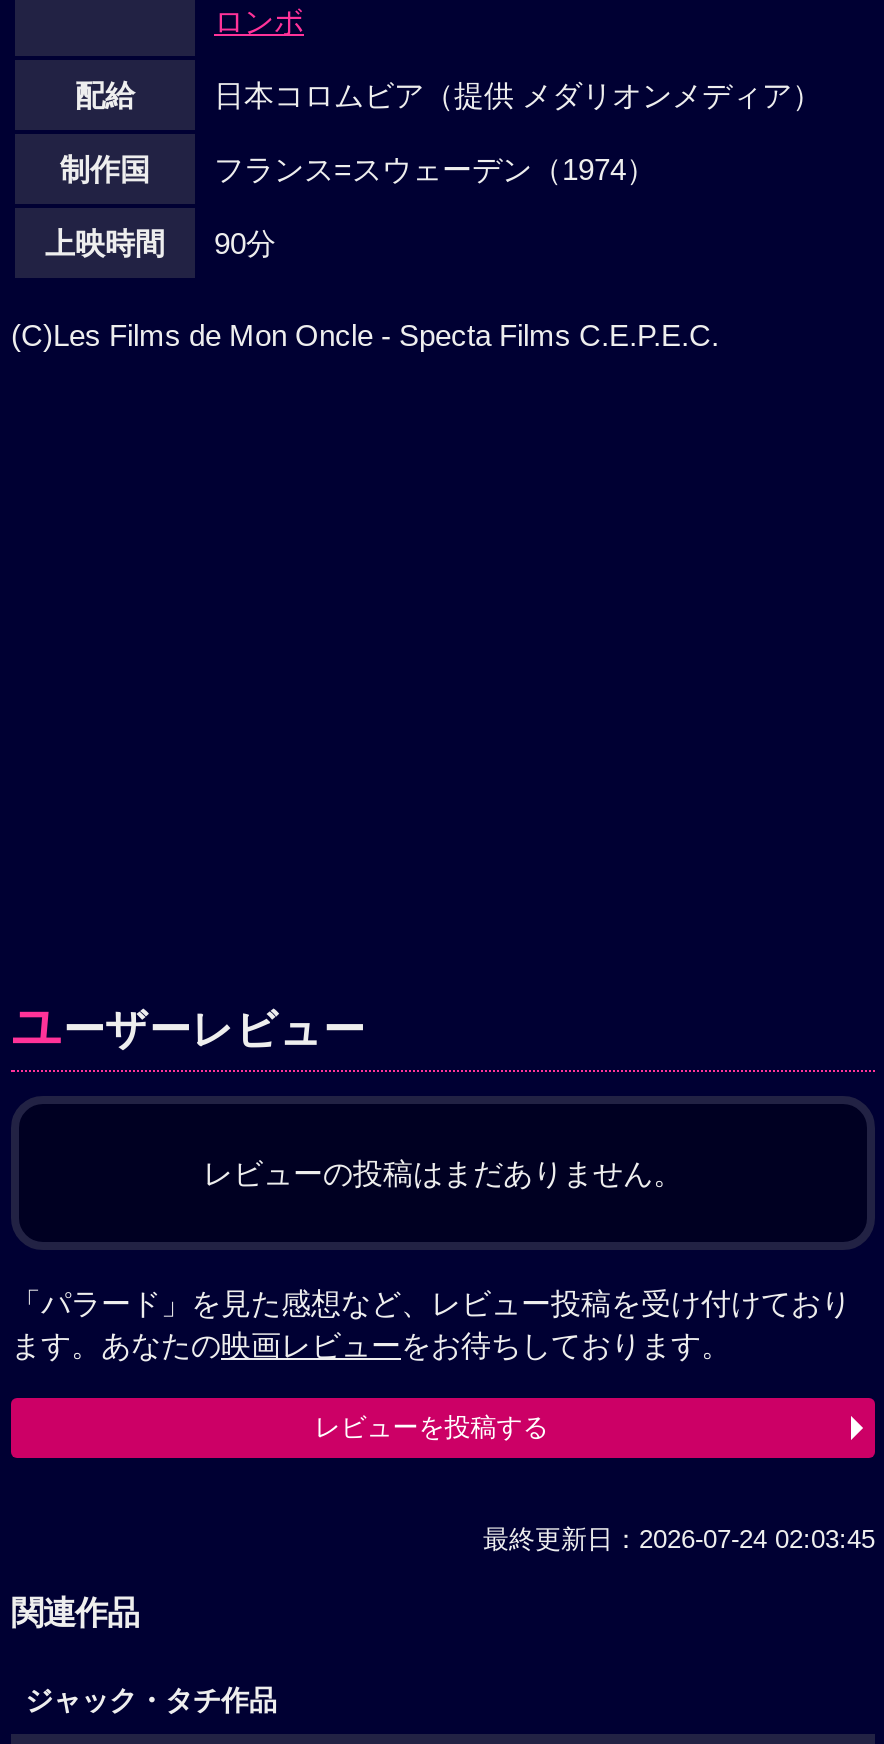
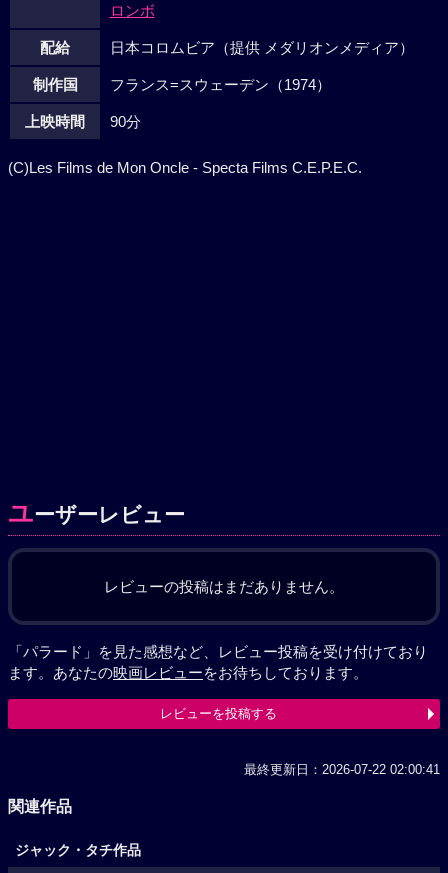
- 最終更新日：2026-07-24 02:03:45
+ 最終更新日：2026-07-22 02:00:41
